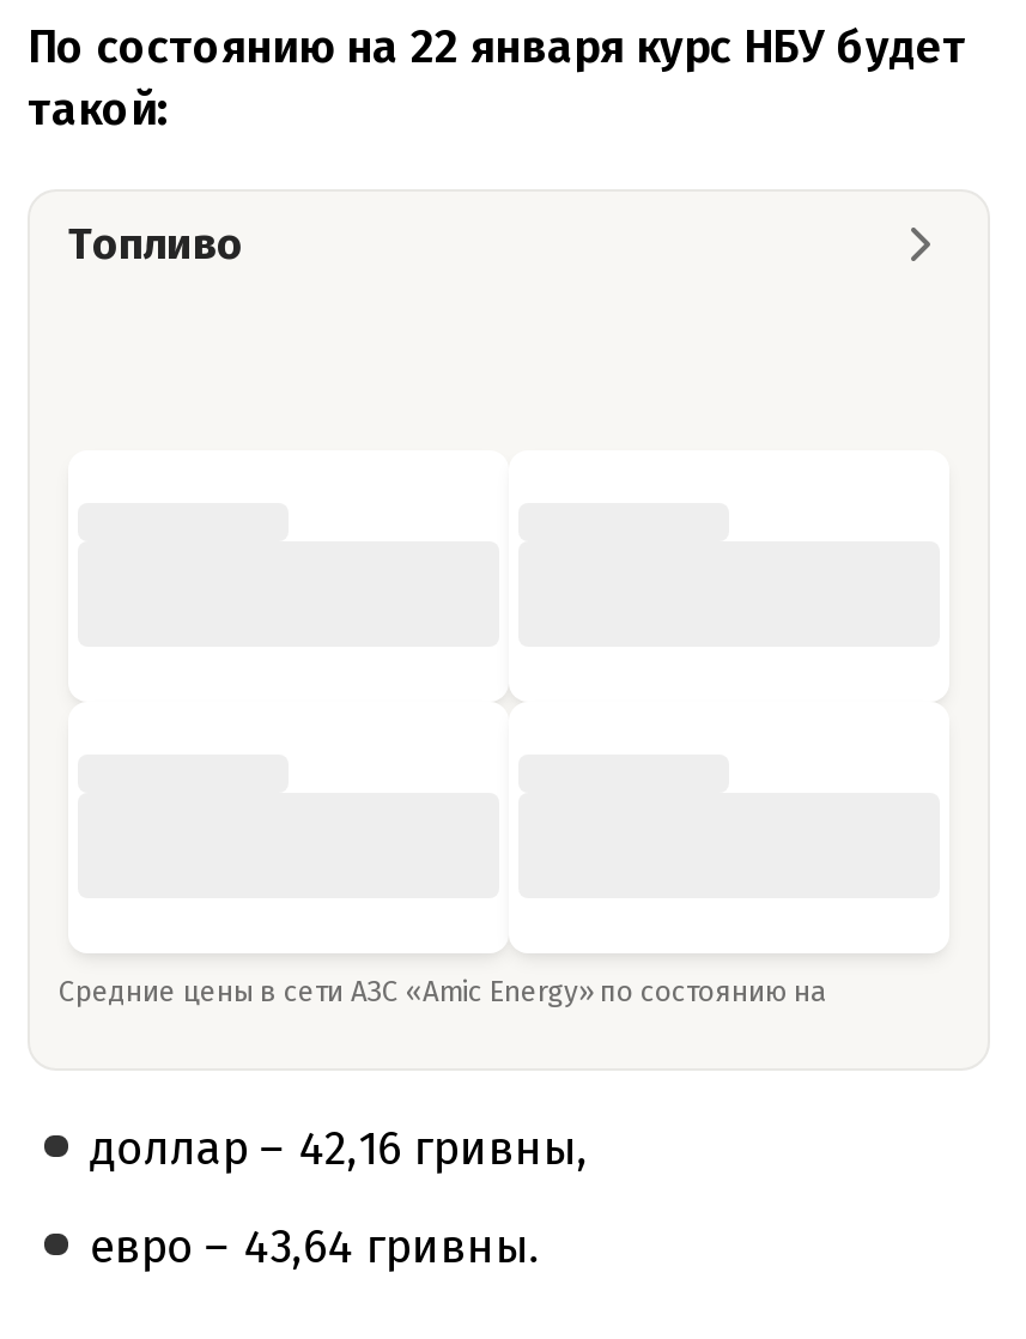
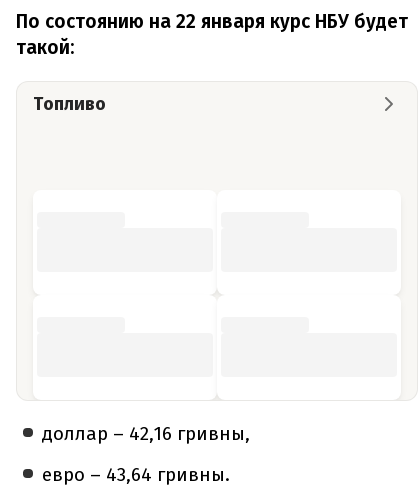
- Средние цены в сети АЗС «Amic Energy» по состоянию на
